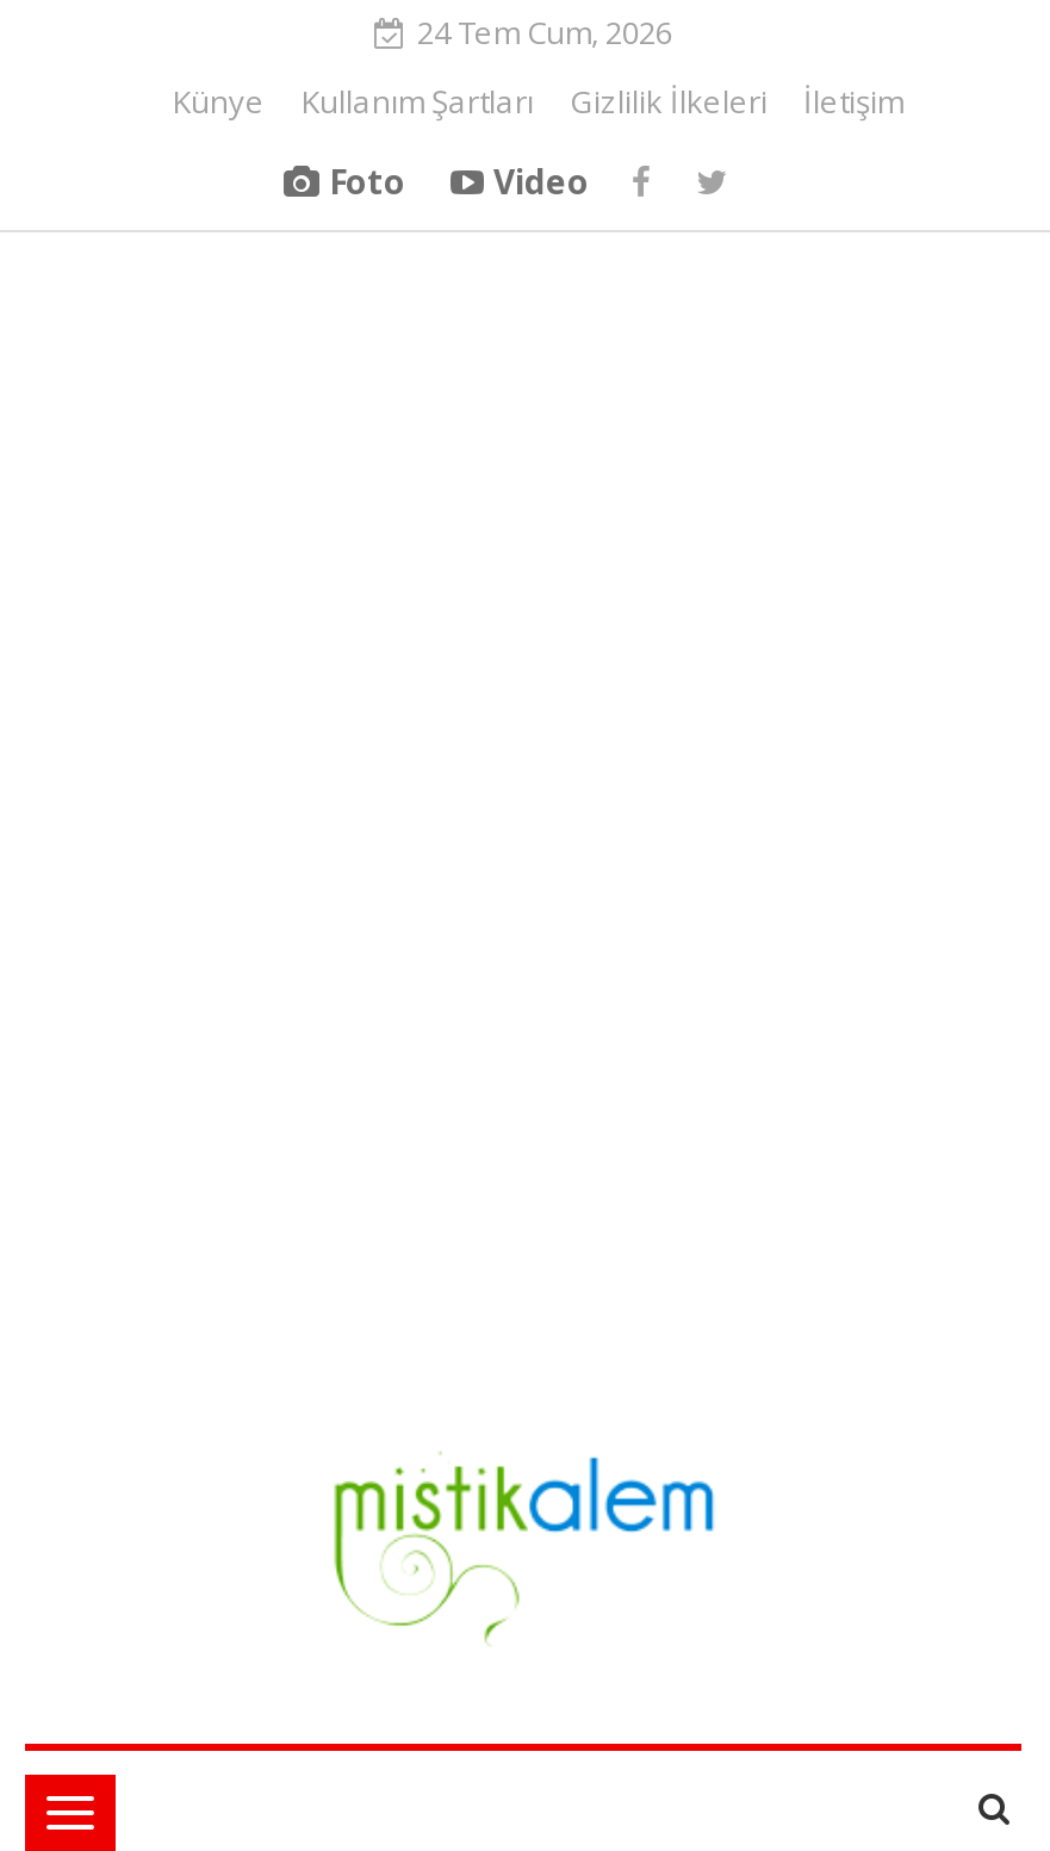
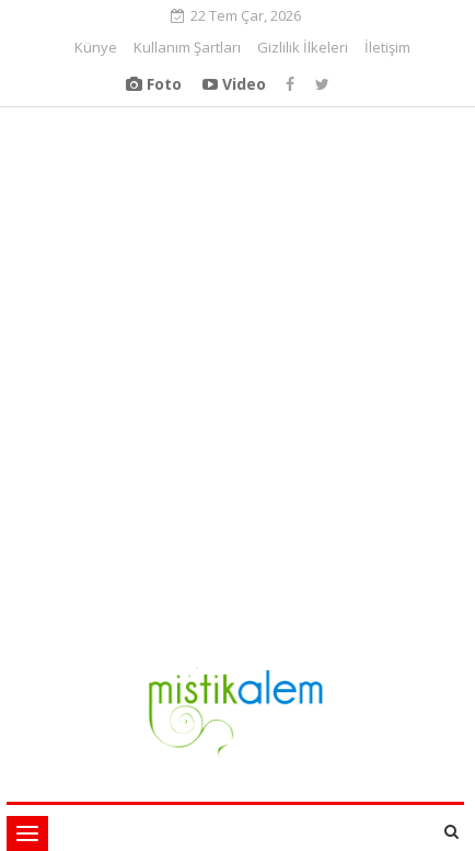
- 24 Tem Cum, 2026
+ 22 Tem Çar, 2026
